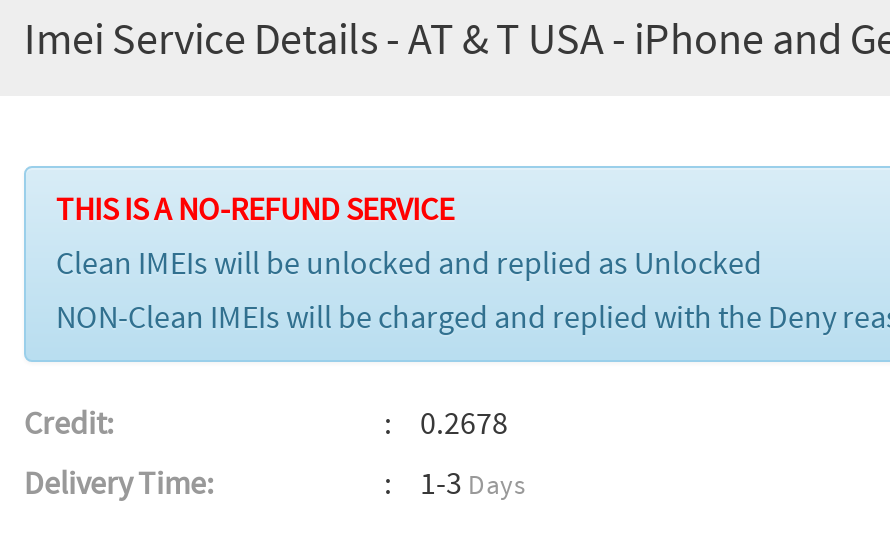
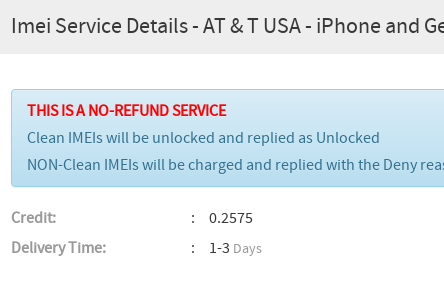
- 0.2678
+ 0.2575
